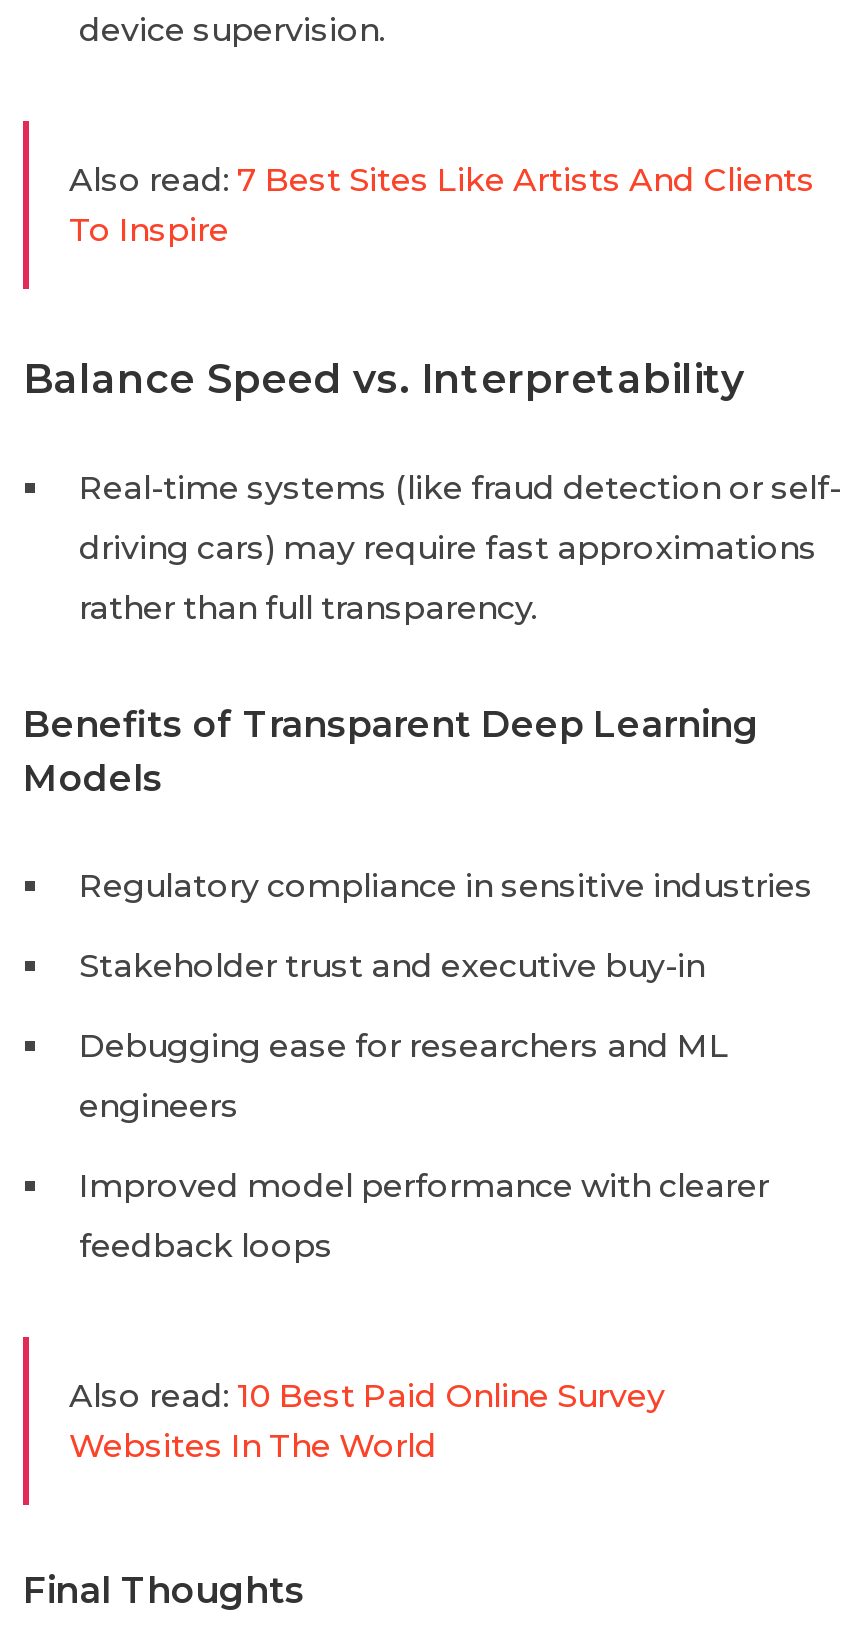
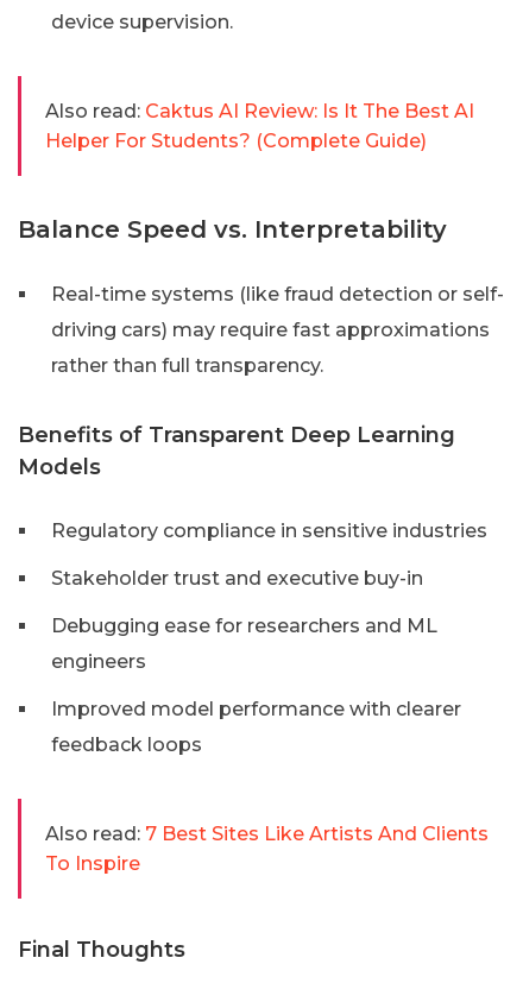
+ Also read: Caktus AI Review: Is It The Best AI
+ Helper For Students? (Complete Guide)

moved down: Also read: 7 Best Sites Like Artists And Clients | To Inspire

- Also read: 10 Best Paid Online Survey
- Websites In The World
